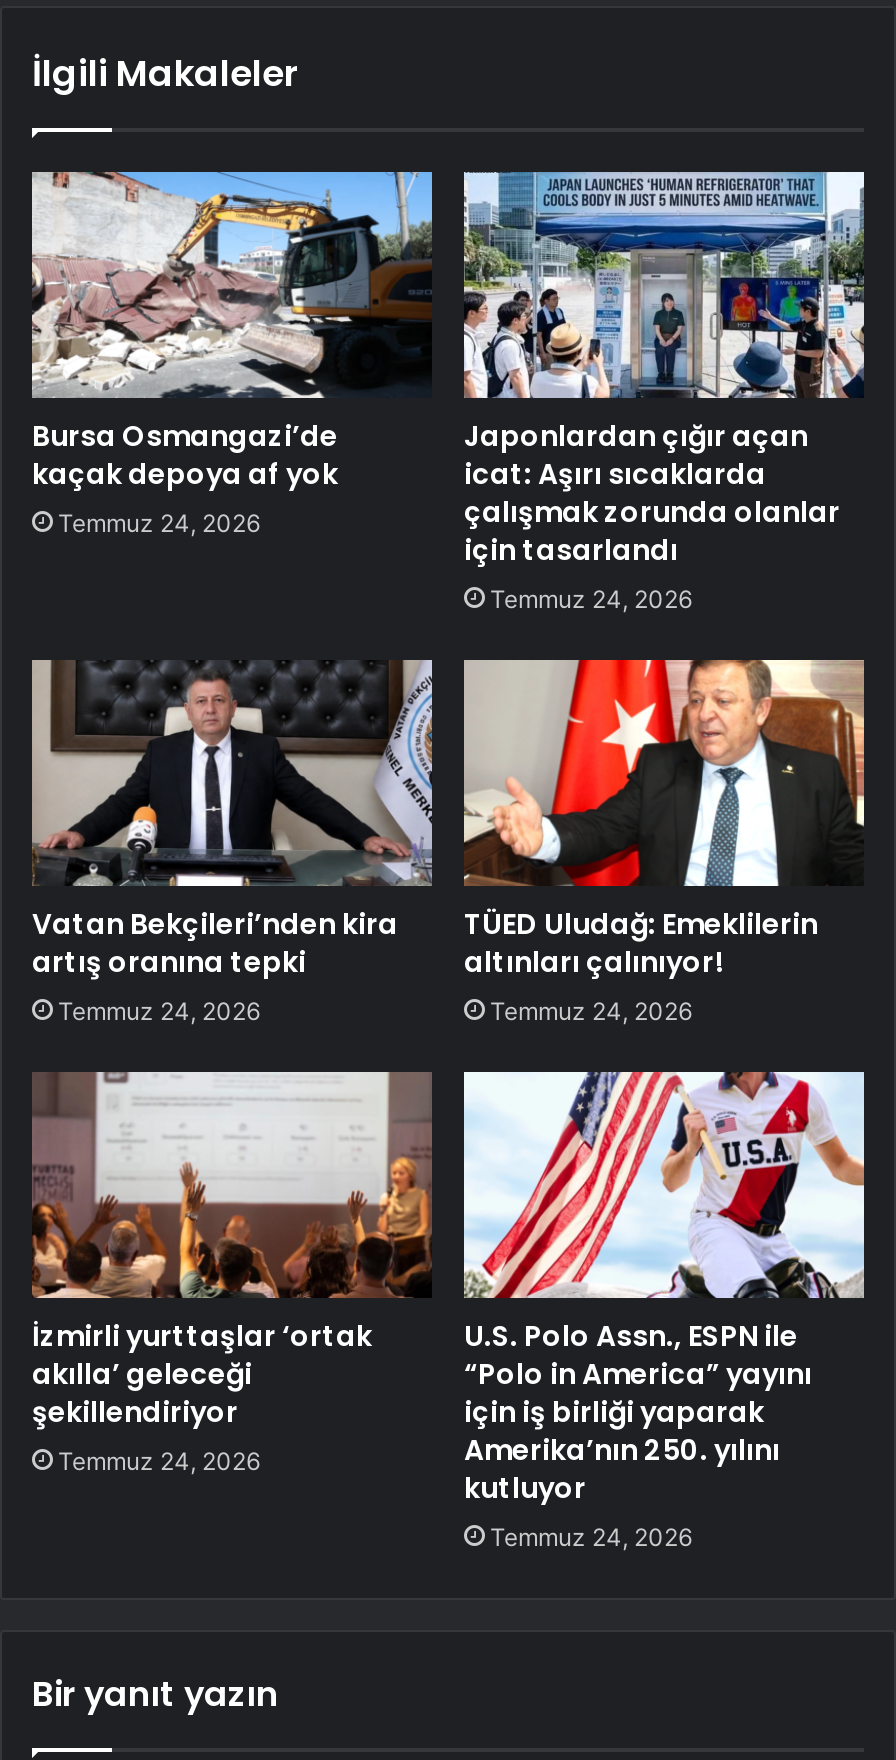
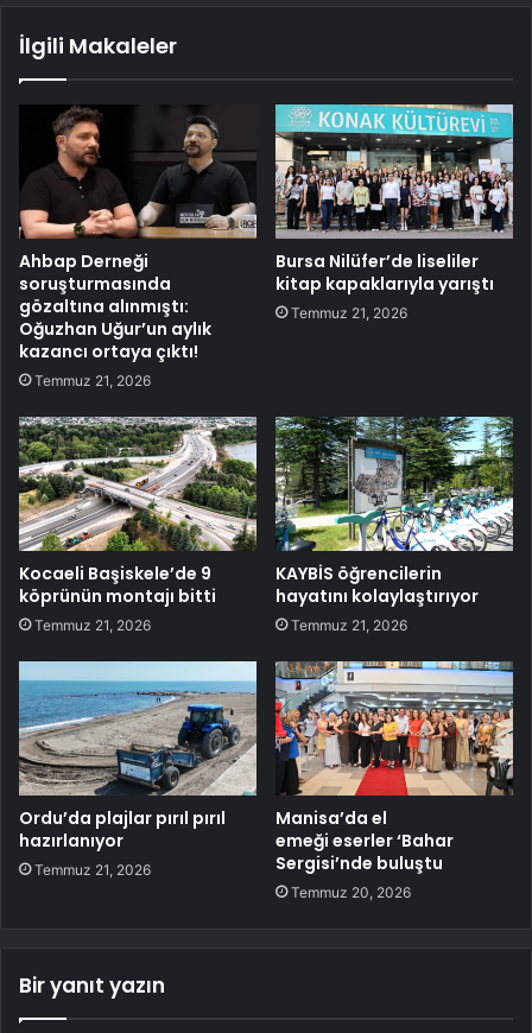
- [image]
- Bursa Osmangazi’de
- kaçak depoya af yok
- Temmuz 24, 2026
+ [image]
+ Ahbap Derneği
+ soruşturmasında
+ gözaltına alınmıştı:
+ Oğuzhan Uğur’un aylık
+ kazancı ortaya çıktı!
+ Temmuz 21, 2026

- [image]
- Japonlardan çığır açan
- icat: Aşırı sıcaklarda
- çalışmak zorunda olanlar
- için tasarlandı
- Temmuz 24, 2026
+ [image]
+ Bursa Nilüfer’de liseliler
+ kitap kapaklarıyla yarıştı
+ Temmuz 21, 2026

- [image]
- Vatan Bekçileri’nden kira
- artış oranına tepki
- Temmuz 24, 2026
+ [image]
+ Kocaeli Başiskele’de 9
+ köprünün montajı bitti
+ Temmuz 21, 2026

- [image]
- TÜED Uludağ: Emeklilerin
- altınları çalınıyor!
- Temmuz 24, 2026
+ [image]
+ KAYBİS öğrencilerin
+ hayatını kolaylaştırıyor
+ Temmuz 21, 2026

- [image]
- İzmirli yurttaşlar ‘ortak
- akılla’ geleceği
- şekillendiriyor
- Temmuz 24, 2026
+ [image]
+ Ordu’da plajlar pırıl pırıl
+ hazırlanıyor
+ Temmuz 21, 2026

- [image]
- U.S. Polo Assn., ESPN ile
- “Polo in America” yayını
- için iş birliği yaparak
- Amerika’nın 250. yılını
- kutluyor
- Temmuz 24, 2026
+ [image]
+ Manisa’da el
+ emeği eserler ‘Bahar
+ Sergisi’nde buluştu
+ Temmuz 20, 2026
